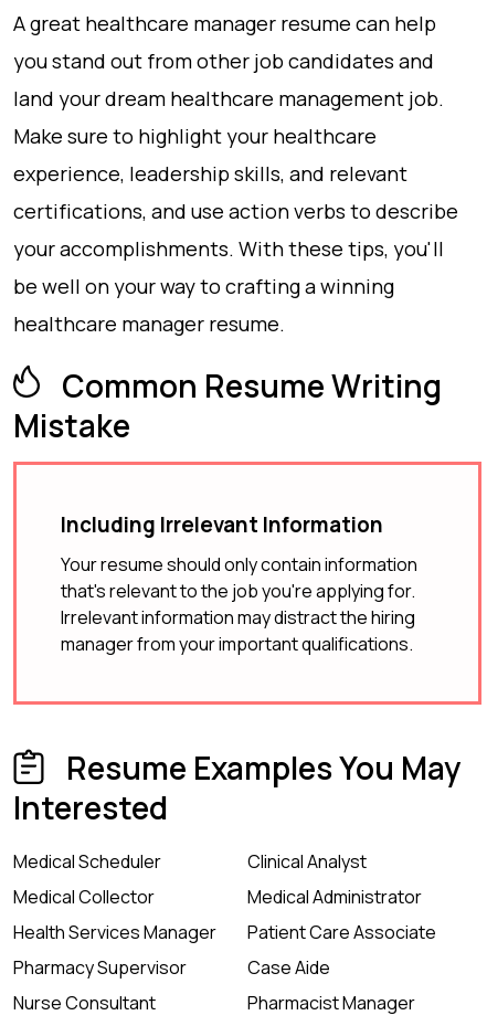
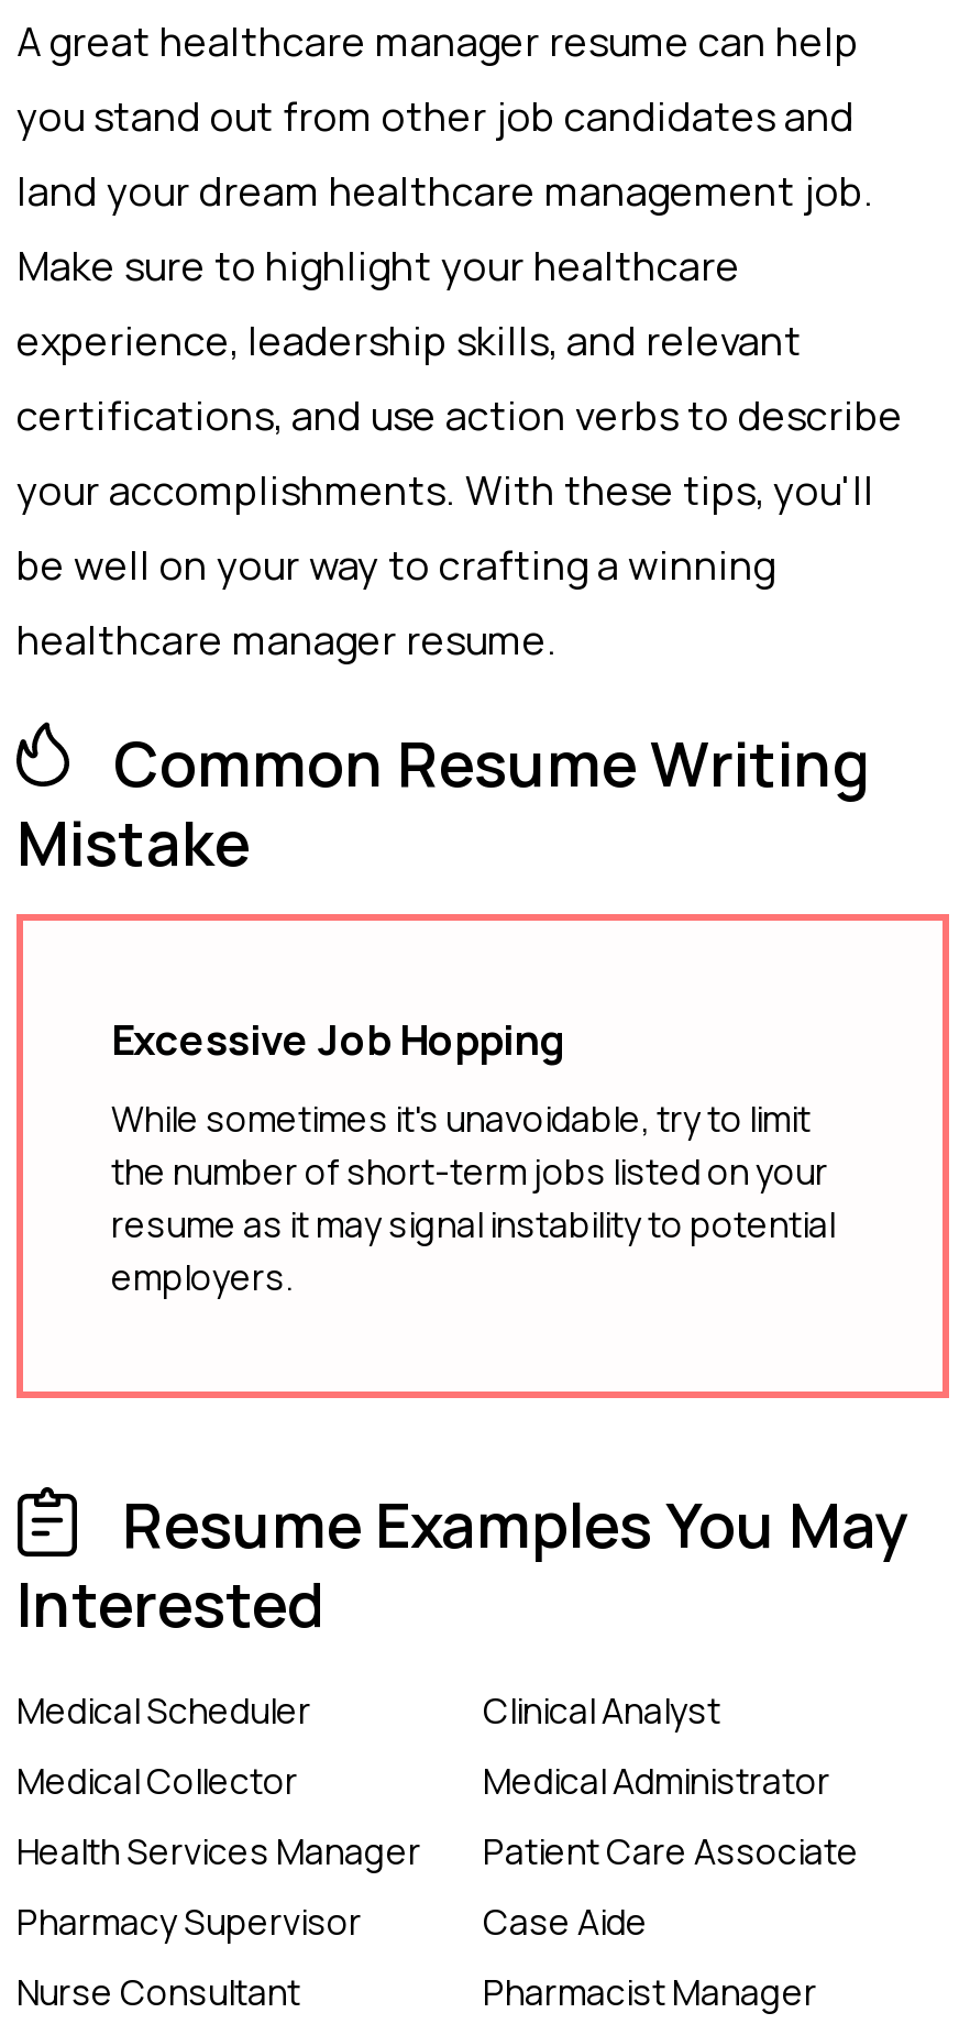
- Including Irrelevant Information
+ Excessive Job Hopping

- Your resume should only contain information
- that's relevant to the job you're applying for.
- Irrelevant information may distract the hiring
- manager from your important qualifications.
+ While sometimes it's unavoidable, try to limit
+ the number of short-term jobs listed on your
+ resume as it may signal instability to potential
+ employers.
